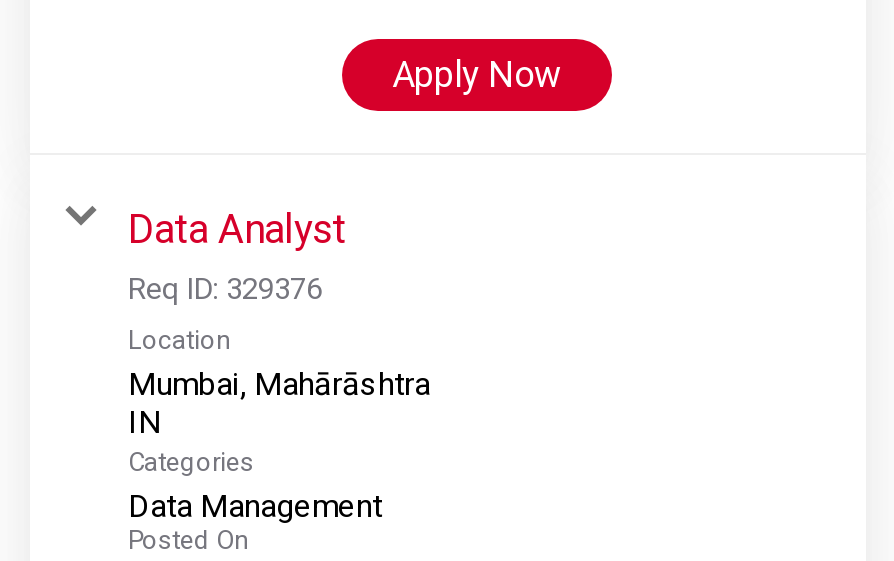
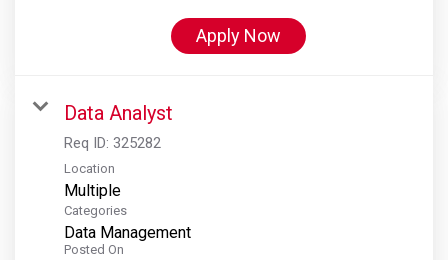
- Req ID: 329376
+ Req ID: 325282

- Mumbai, Mahārāshtra
+ Multiple
